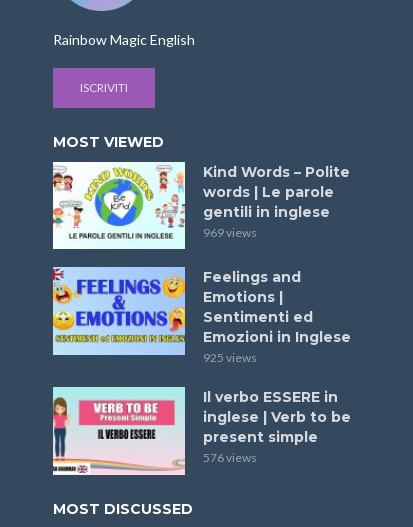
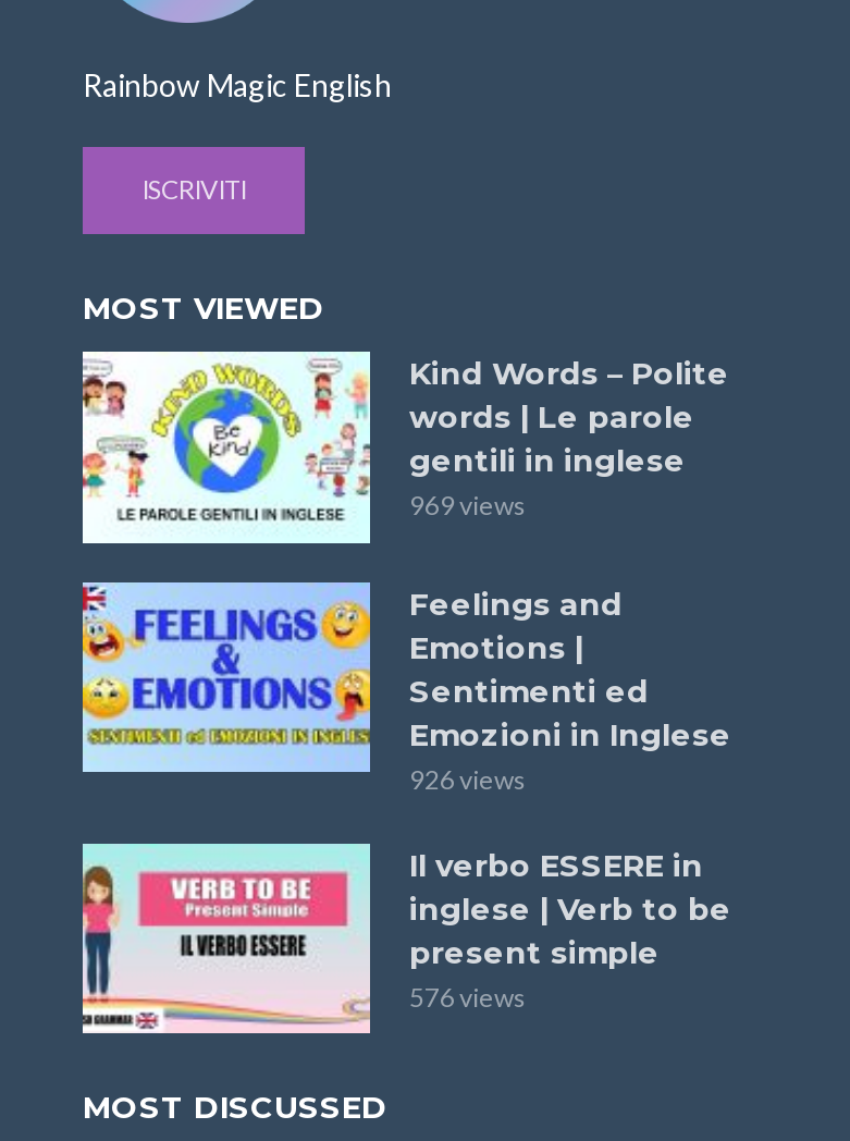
- 925 views
+ 926 views
